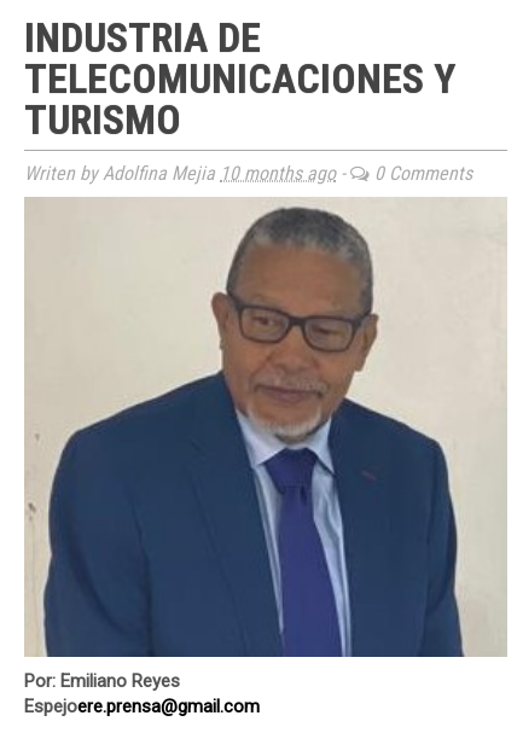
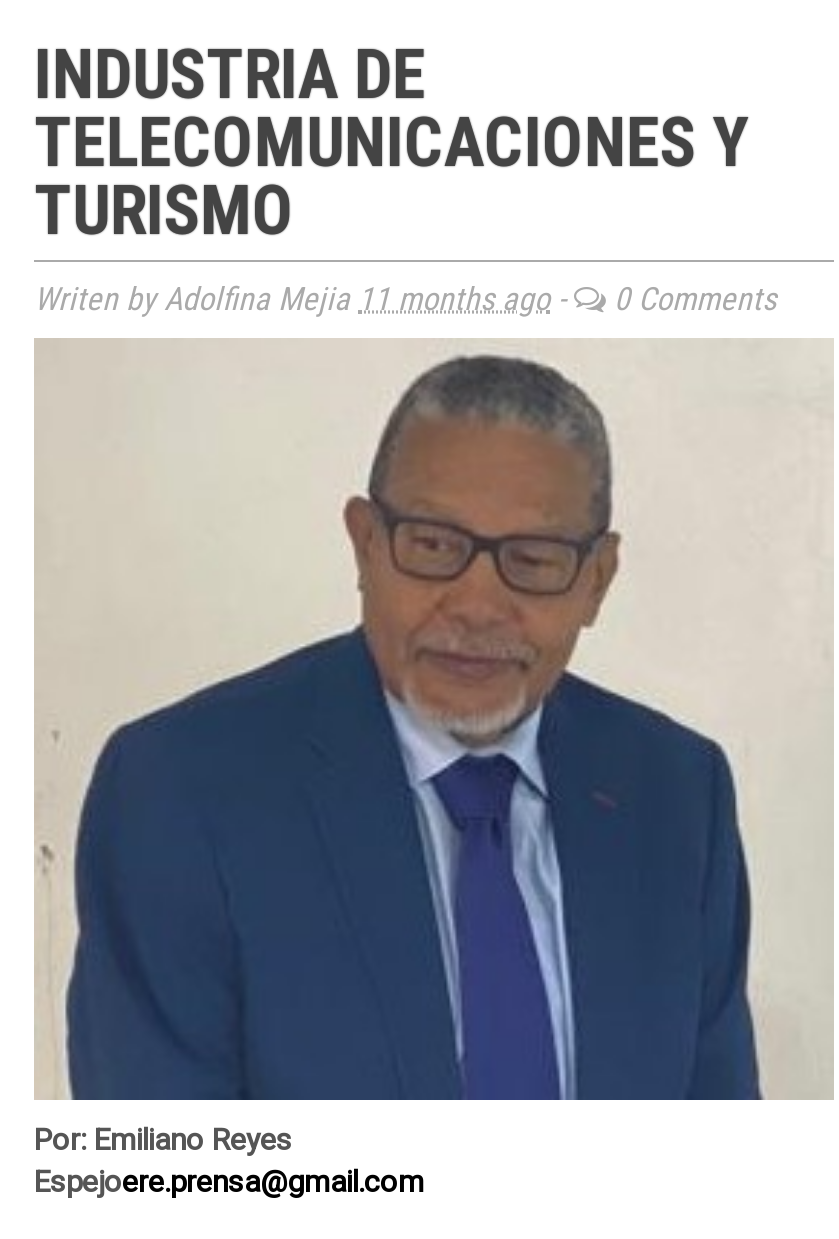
- Writen by Adolfina Mejia 10 months ago -
+ Writen by Adolfina Mejia 11 months ago -
